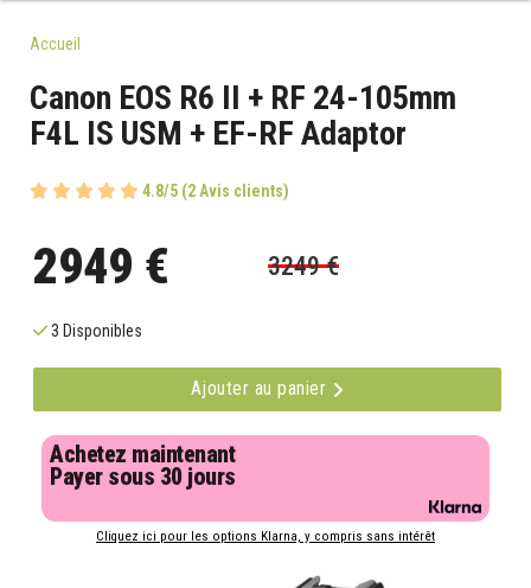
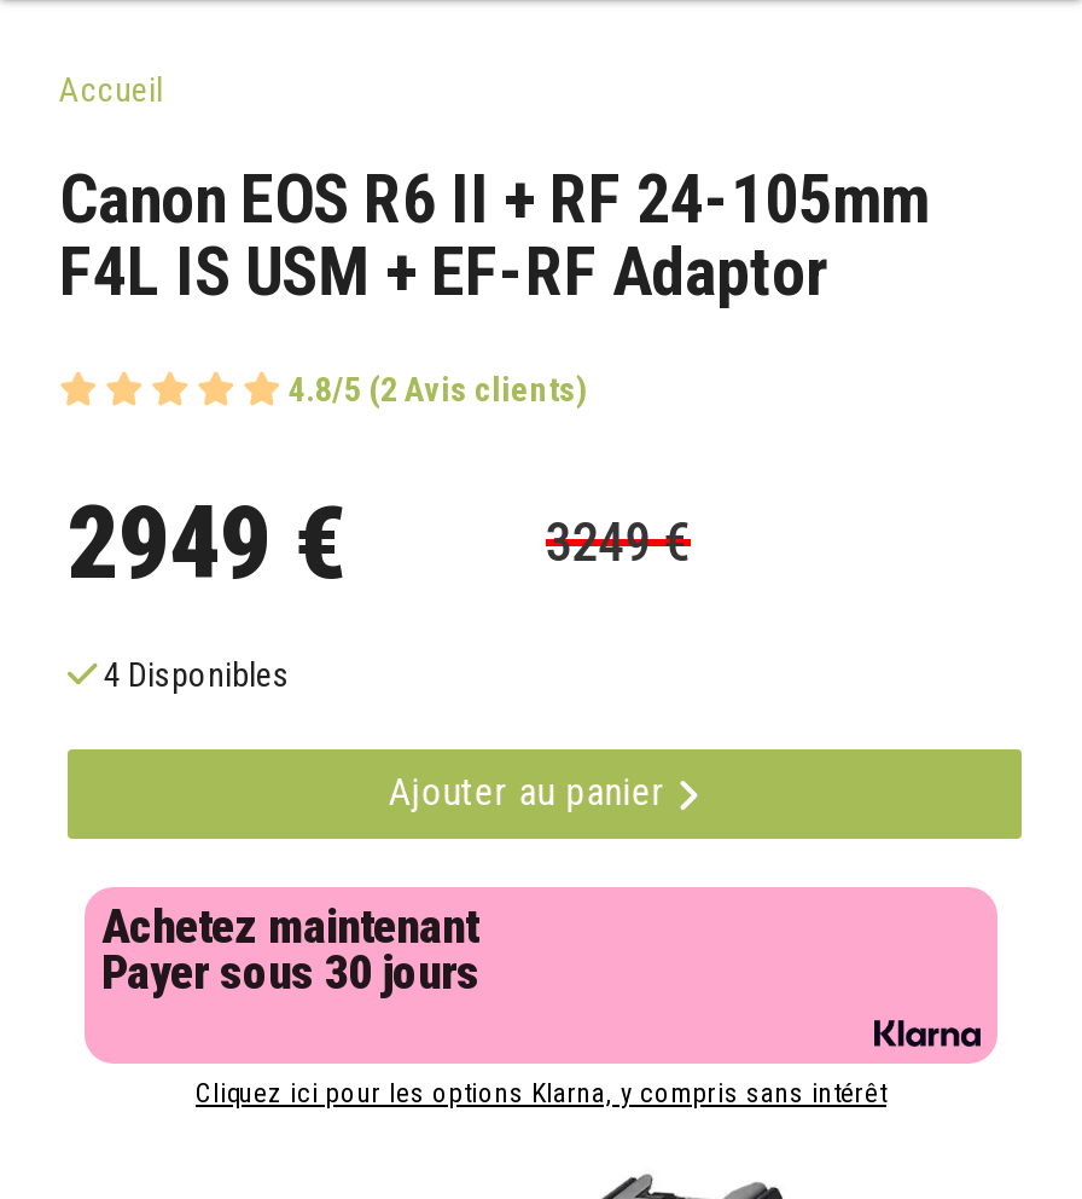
- 3 Disponibles
+ 4 Disponibles
